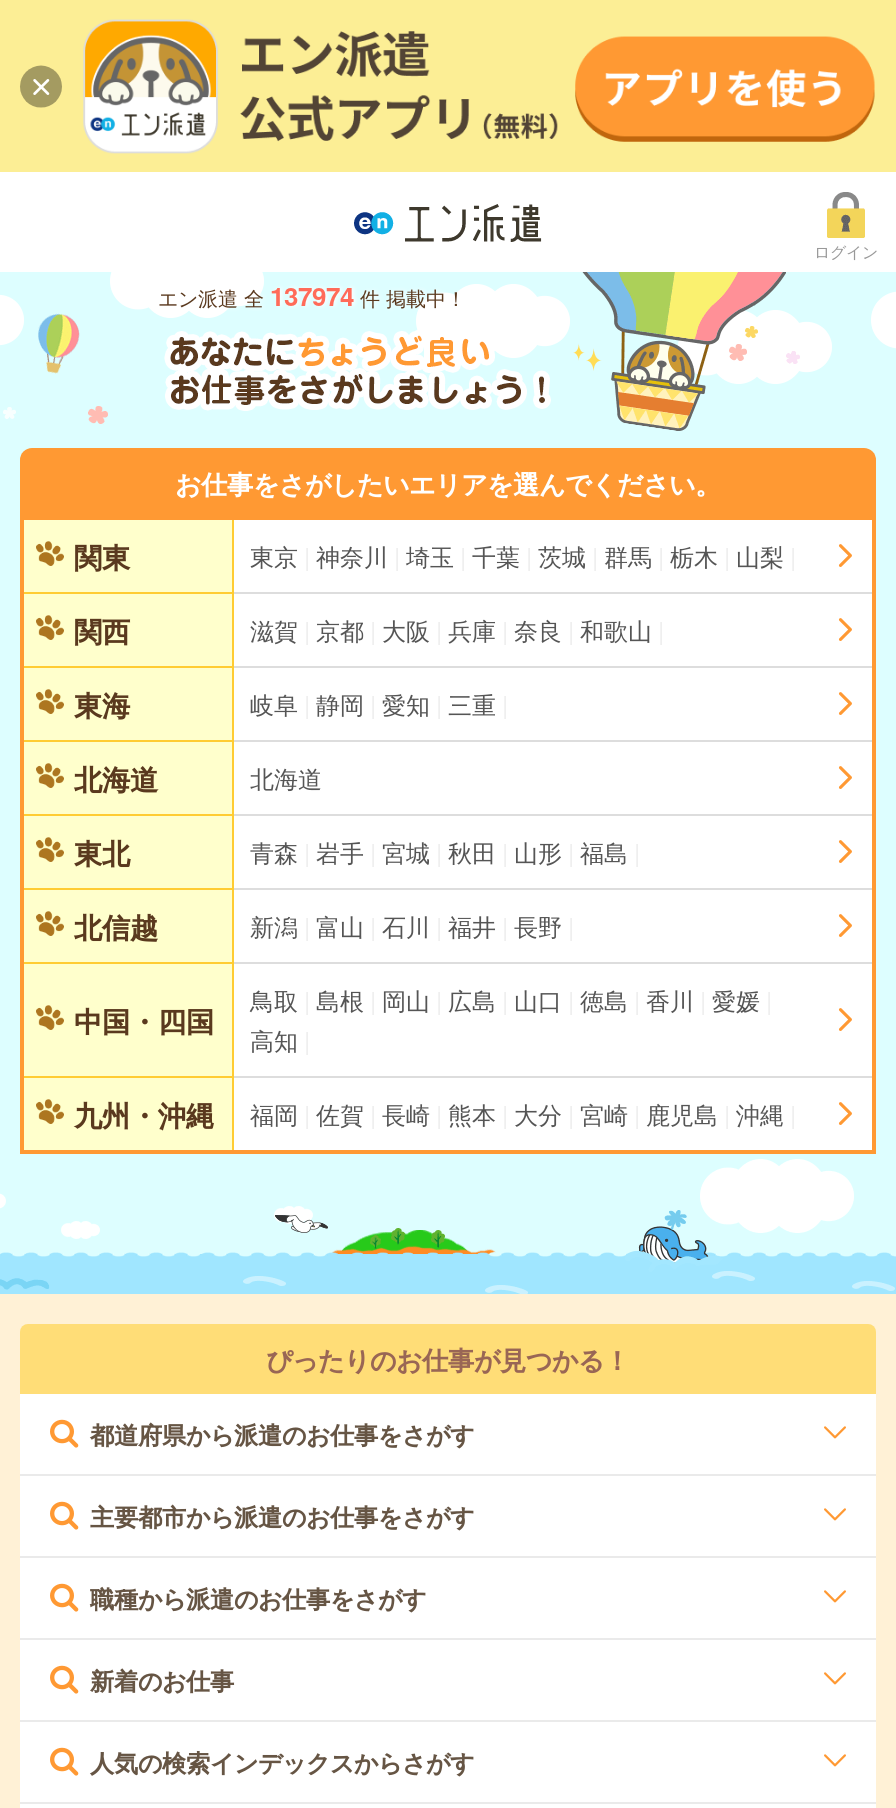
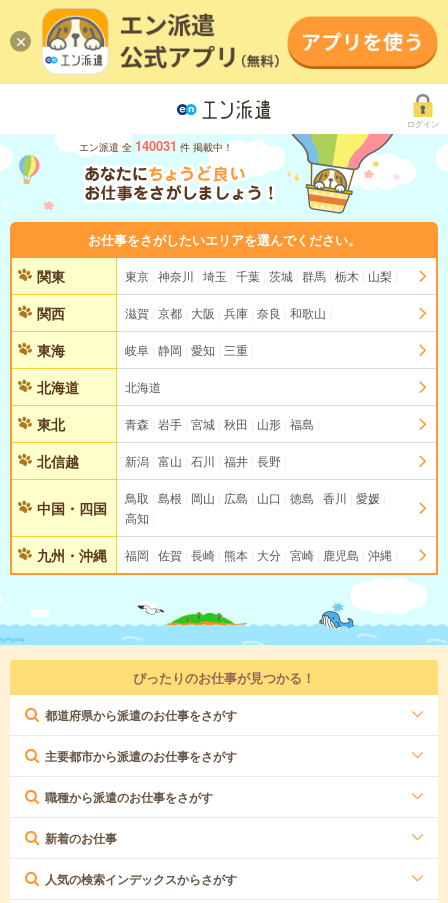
- エン派遣 全 137974 件 掲載中！
+ エン派遣 全 140031 件 掲載中！
